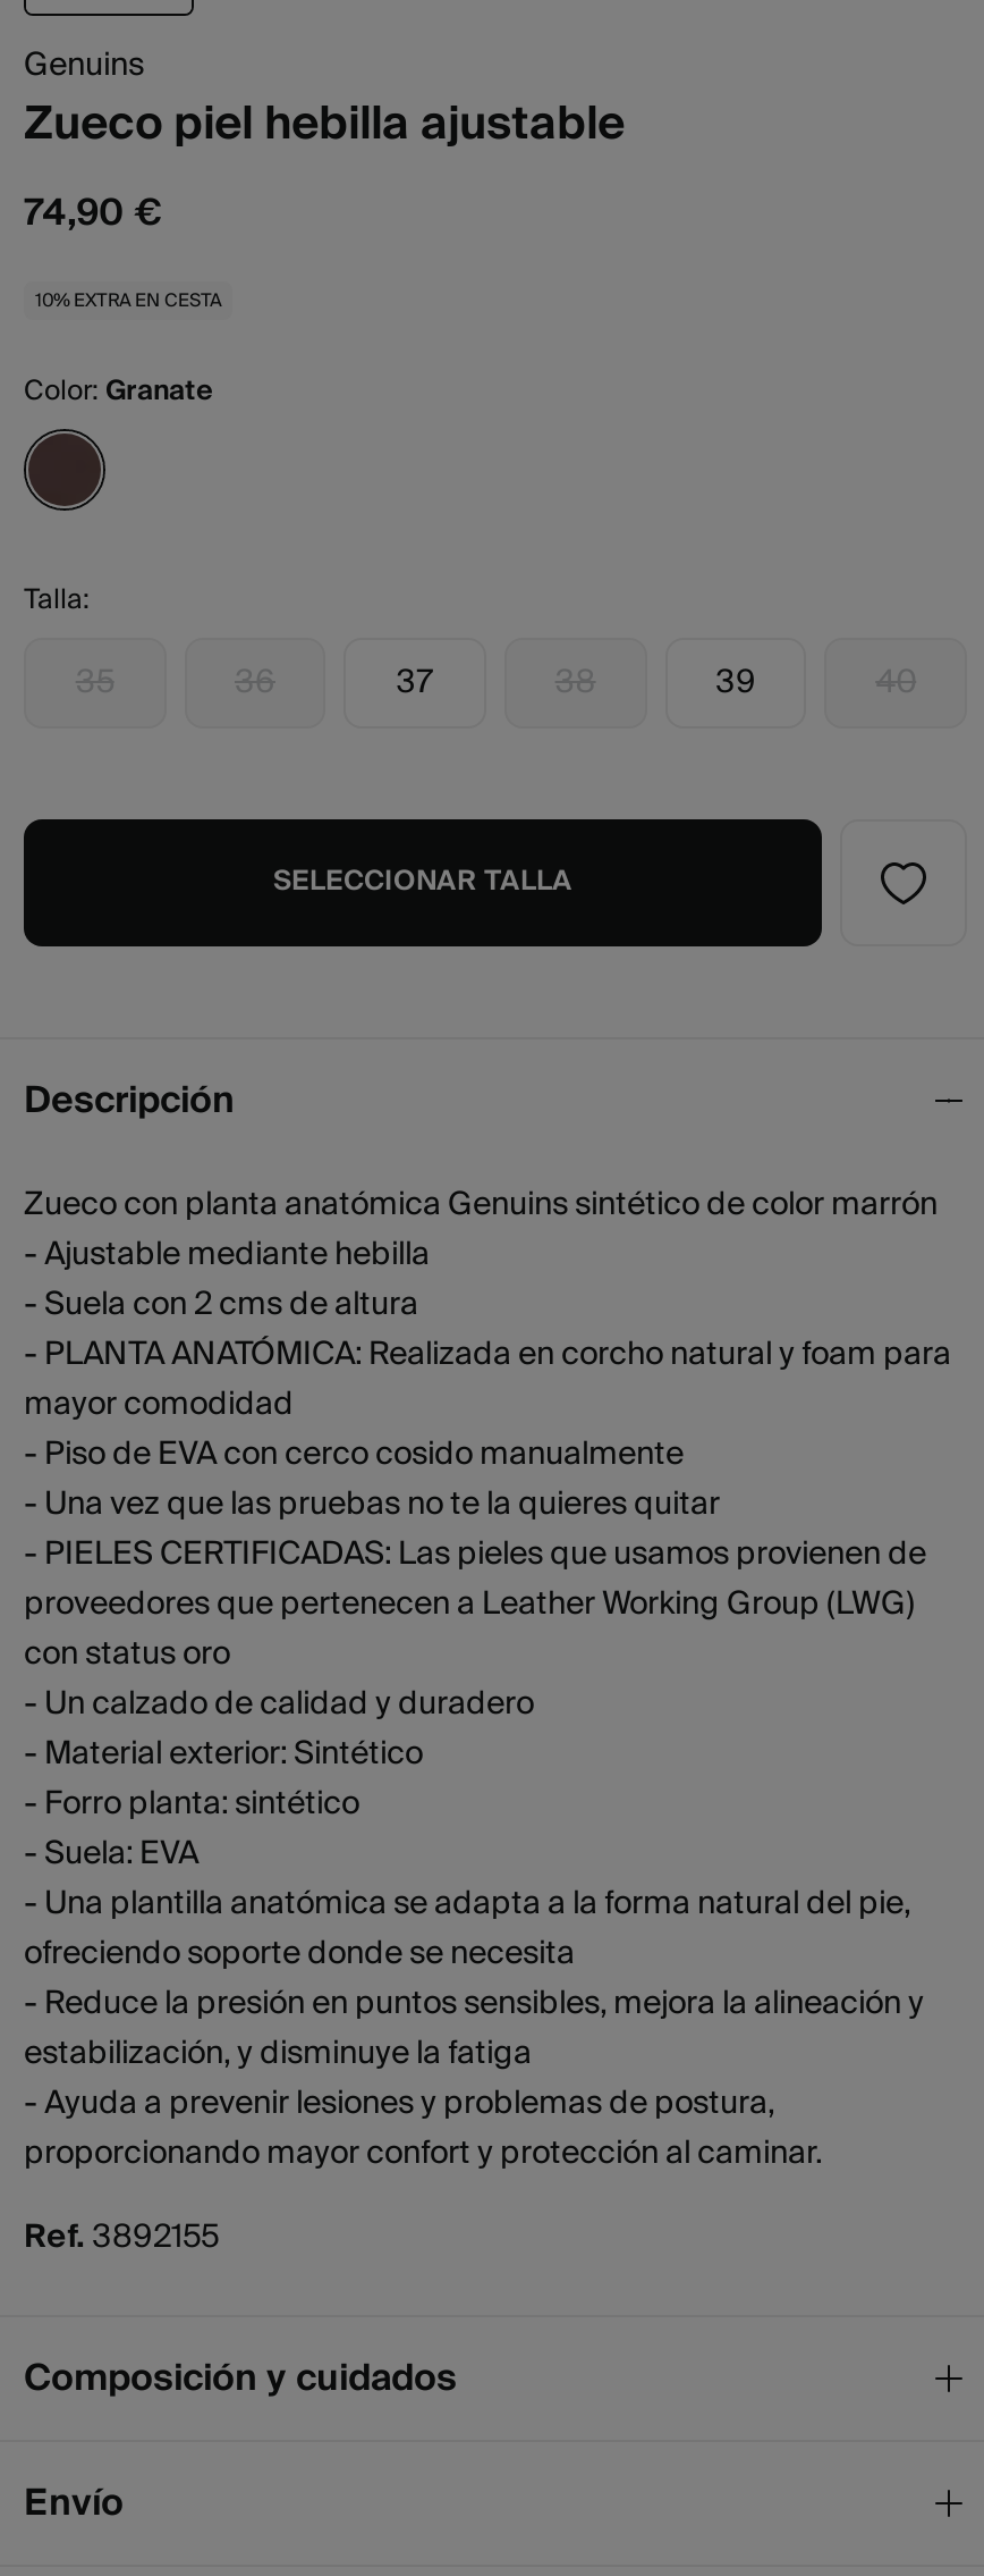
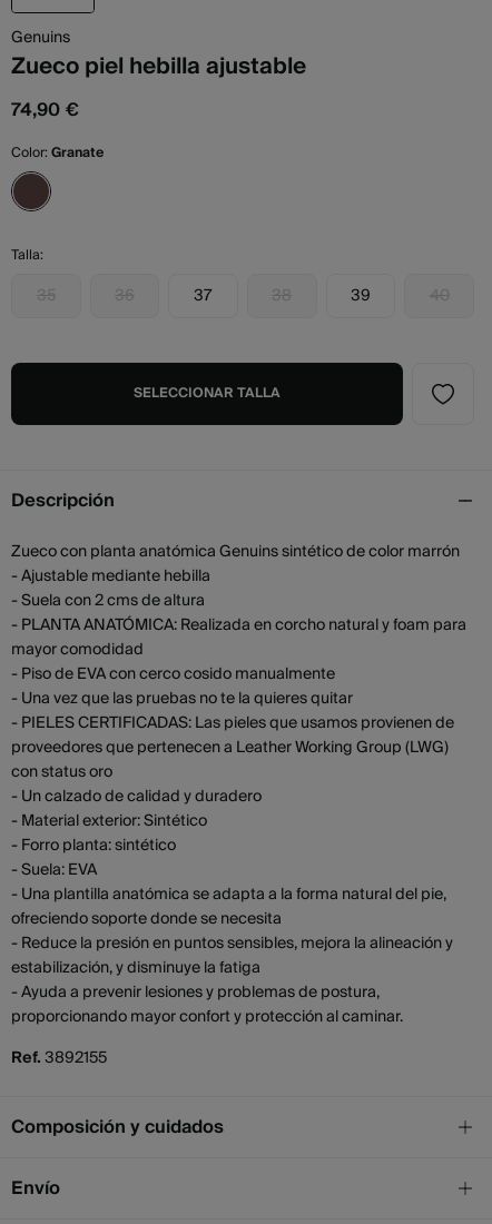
- 10% EXTRA EN CESTA
